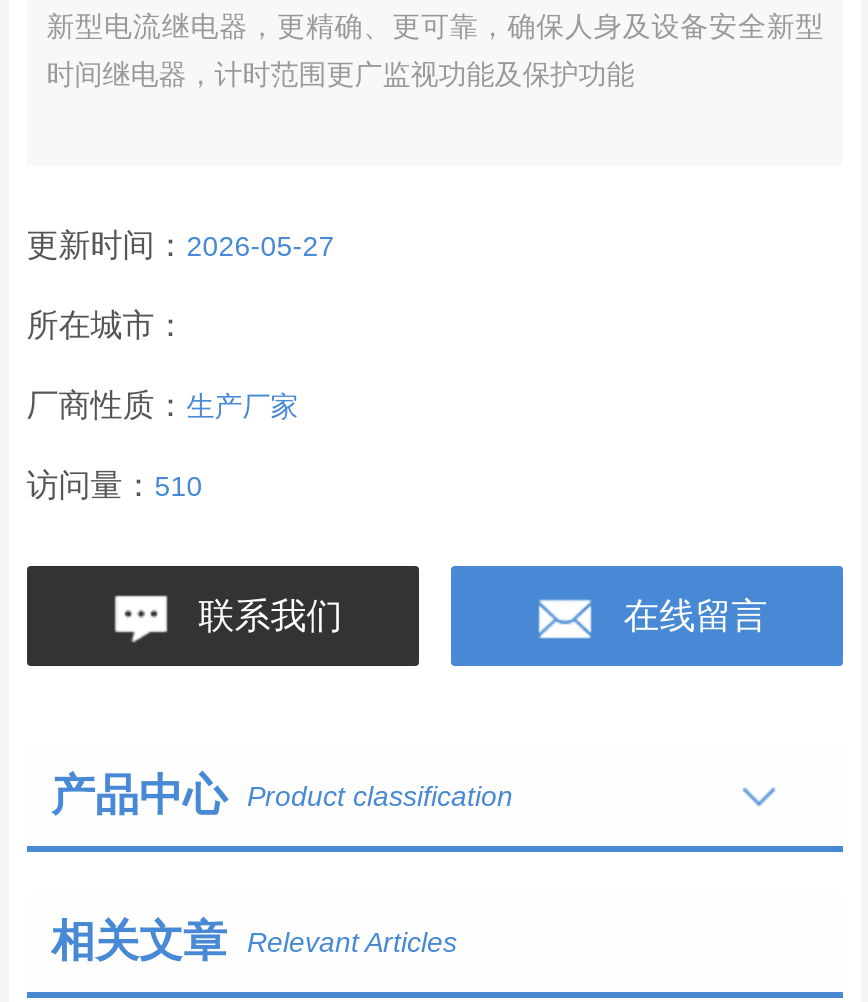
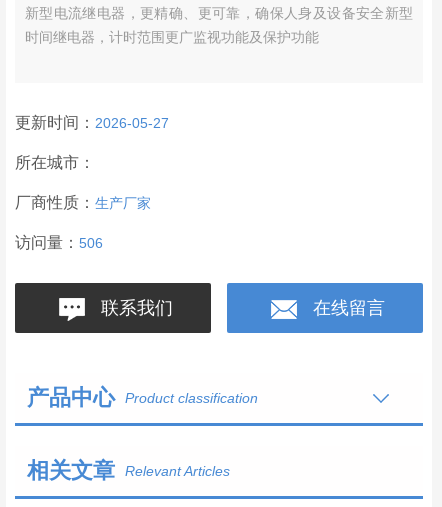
- 访问量：510
+ 访问量：506
